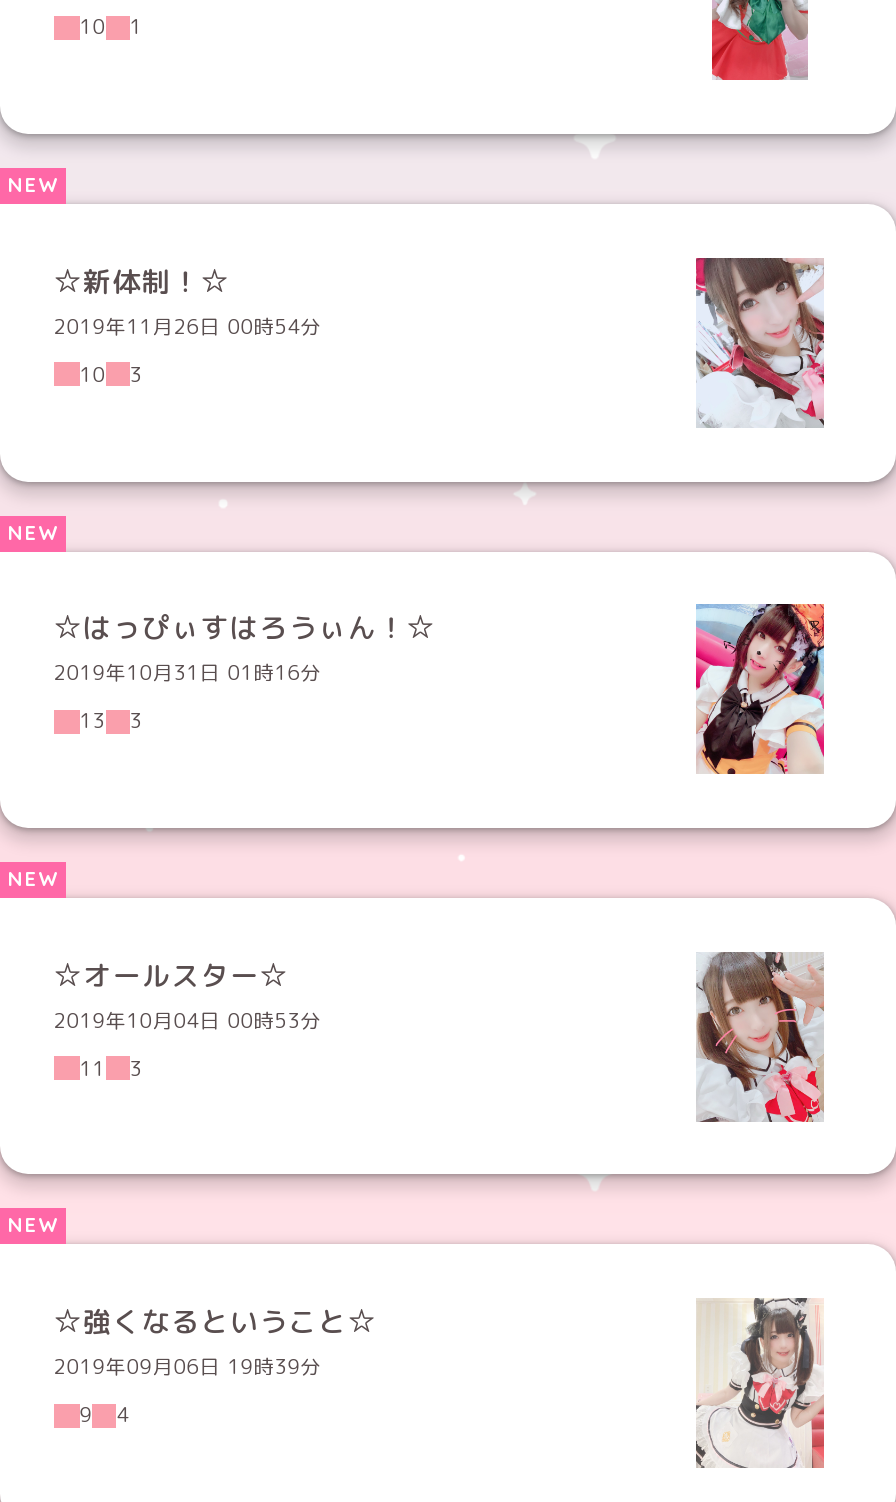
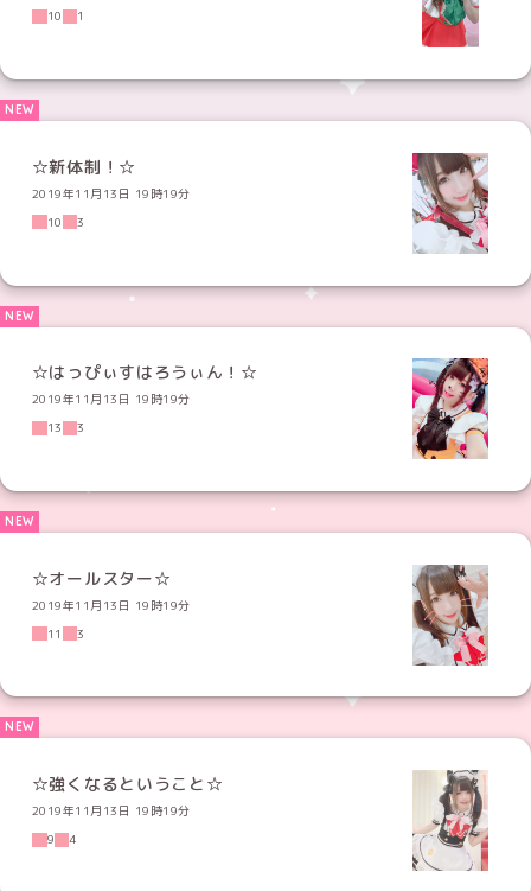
- 2019年11月26日 00時54分
+ 2019年11月13日 19時19分

- 2019年10月31日 01時16分
+ 2019年11月13日 19時19分

- 2019年10月04日 00時53分
+ 2019年11月13日 19時19分

- 2019年09月06日 19時39分
+ 2019年11月13日 19時19分
